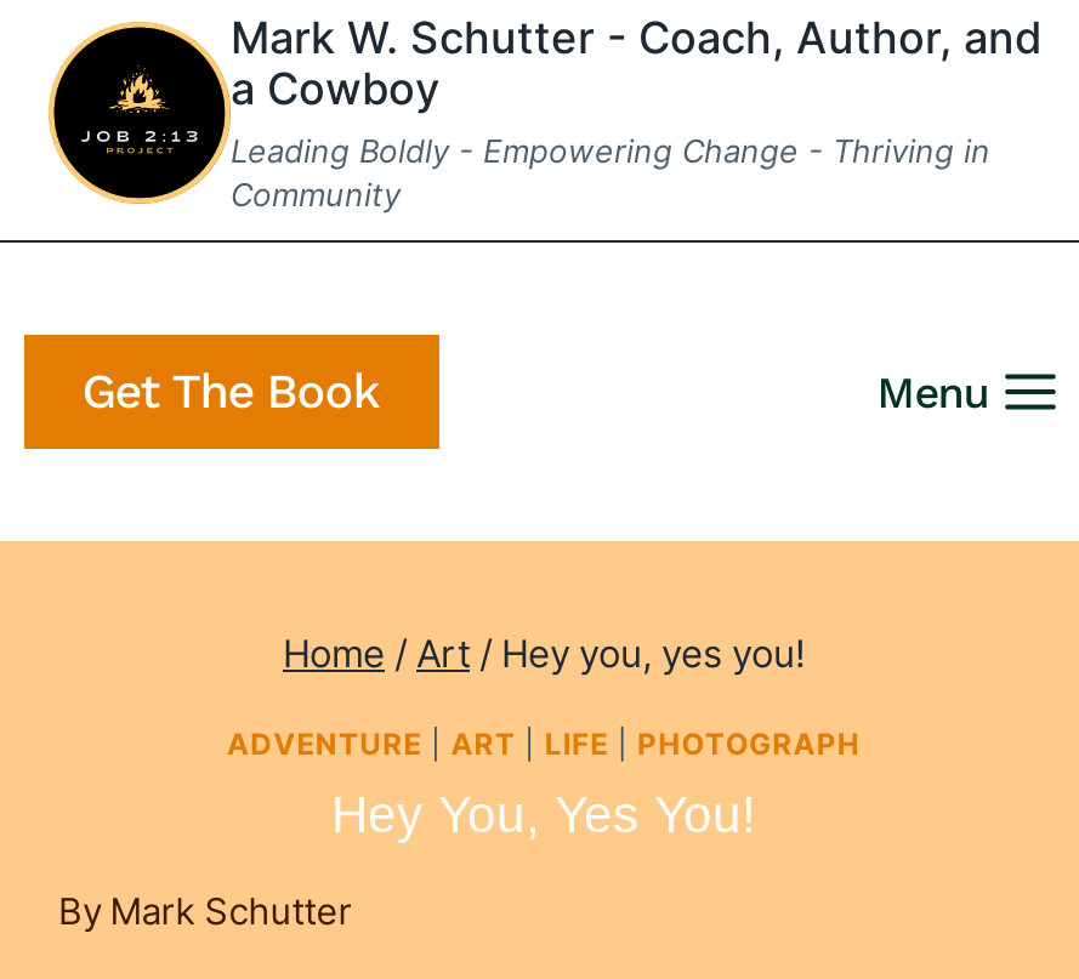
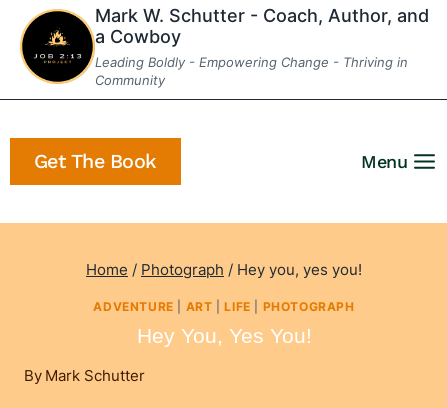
- Home / Art / Hey you, yes you!
+ Home / Photograph / Hey you, yes you!
